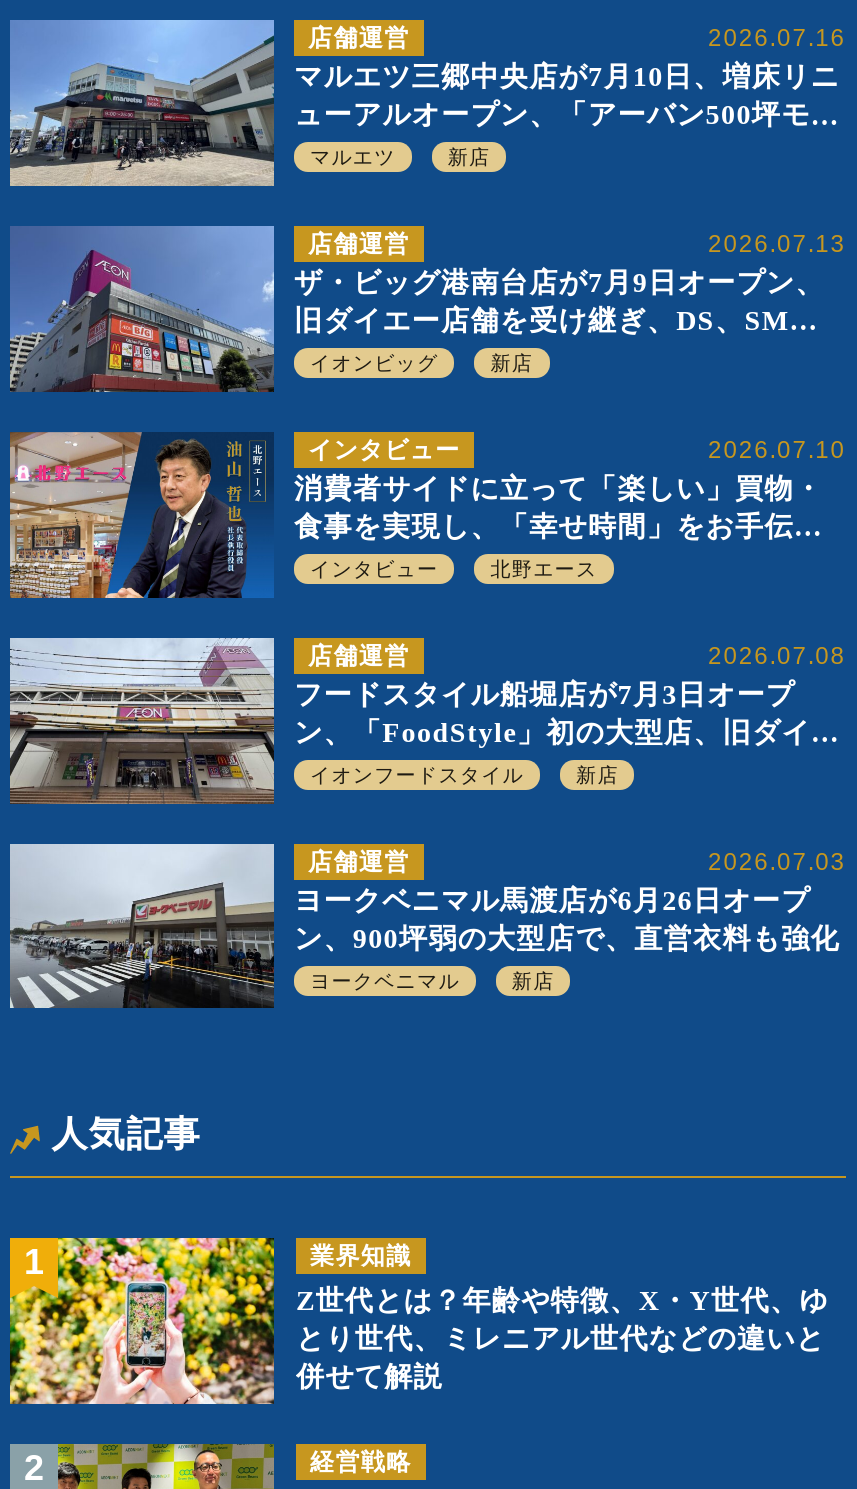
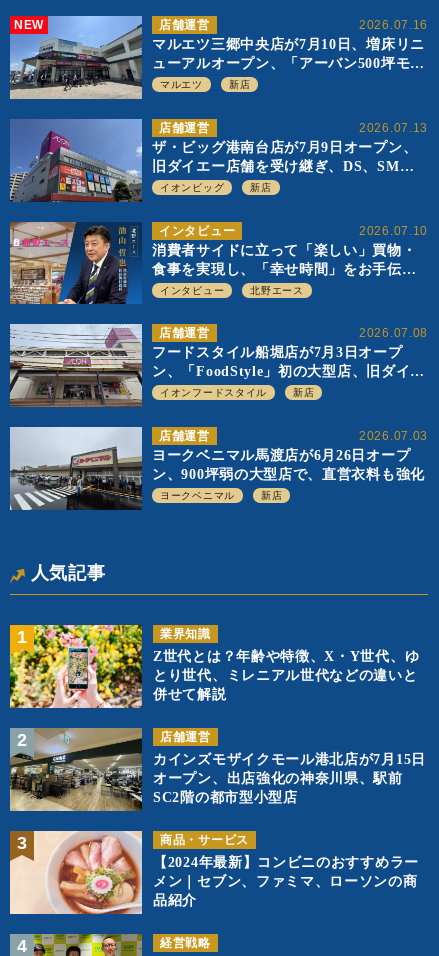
+ NEW

+ [image]
+ 店舗運営
+ カインズモザイクモール港北店が7月15日
+ オープン、出店強化の神奈川県、駅前
+ SC2階の都市型小型店
+ 商品・サービス
+ 【2024年最新】コンビニのおすすめラー
+ メン｜セブン、ファミマ、ローソンの商
+ 品紹介

+ [image]
